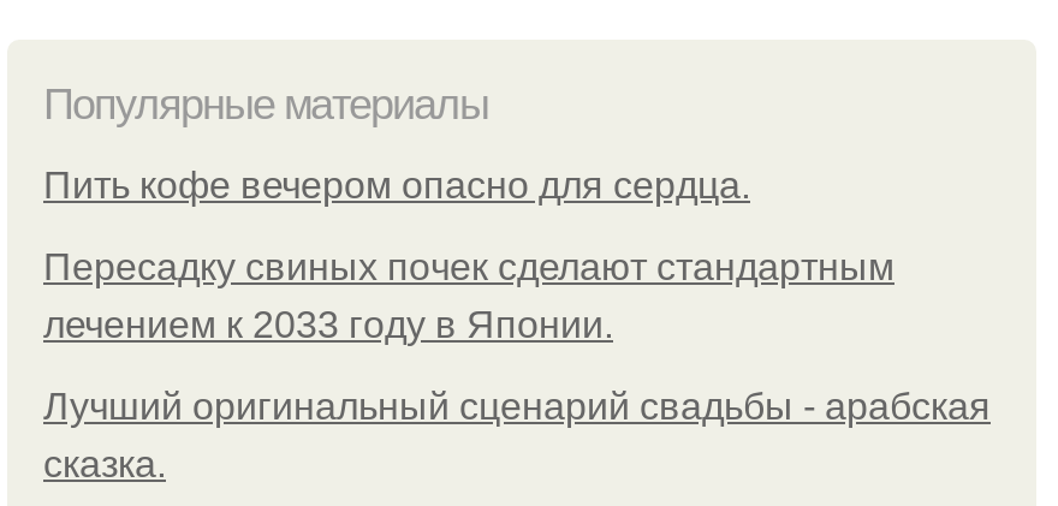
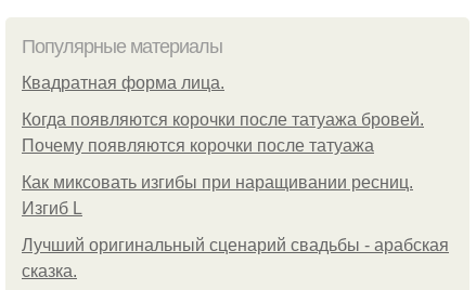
- Пить кофе вечером опасно для сердца.
- Пересадку свиных почек сделают стандартным
- лечением к 2033 году в Японии.
+ Квадратная форма лица.
+ Когда появляются корочки после татуажа бровей.
+ Почему появляются корочки после татуажа
+ Как миксовать изгибы при наращивании ресниц.
+ Изгиб L
